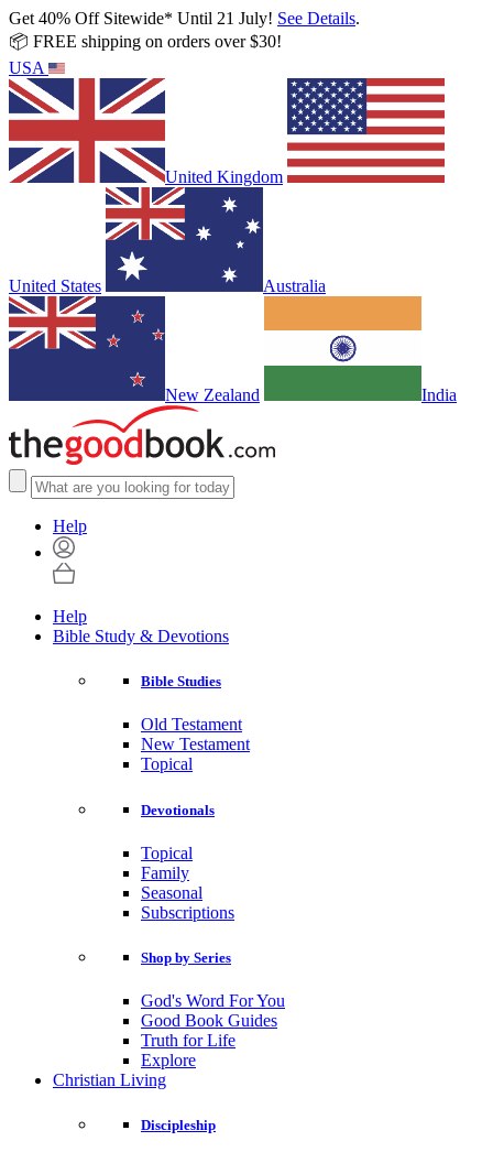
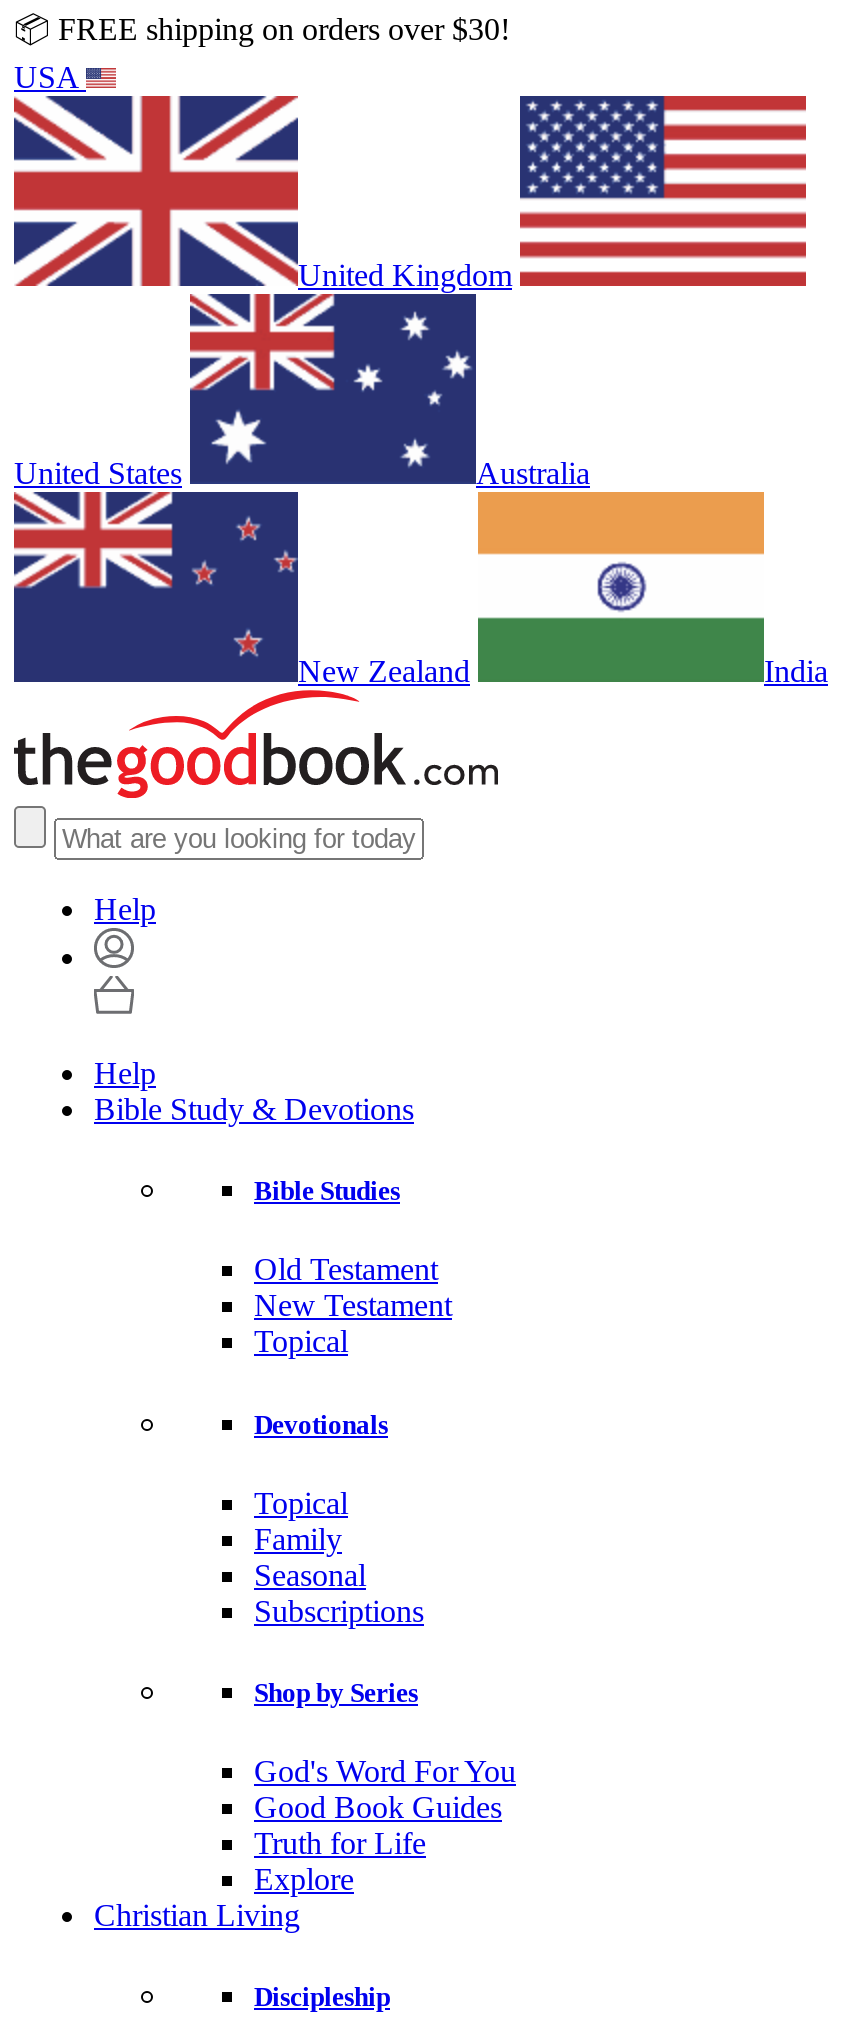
- Get 40% Off Sitewide* Until 21 July! See Details.
